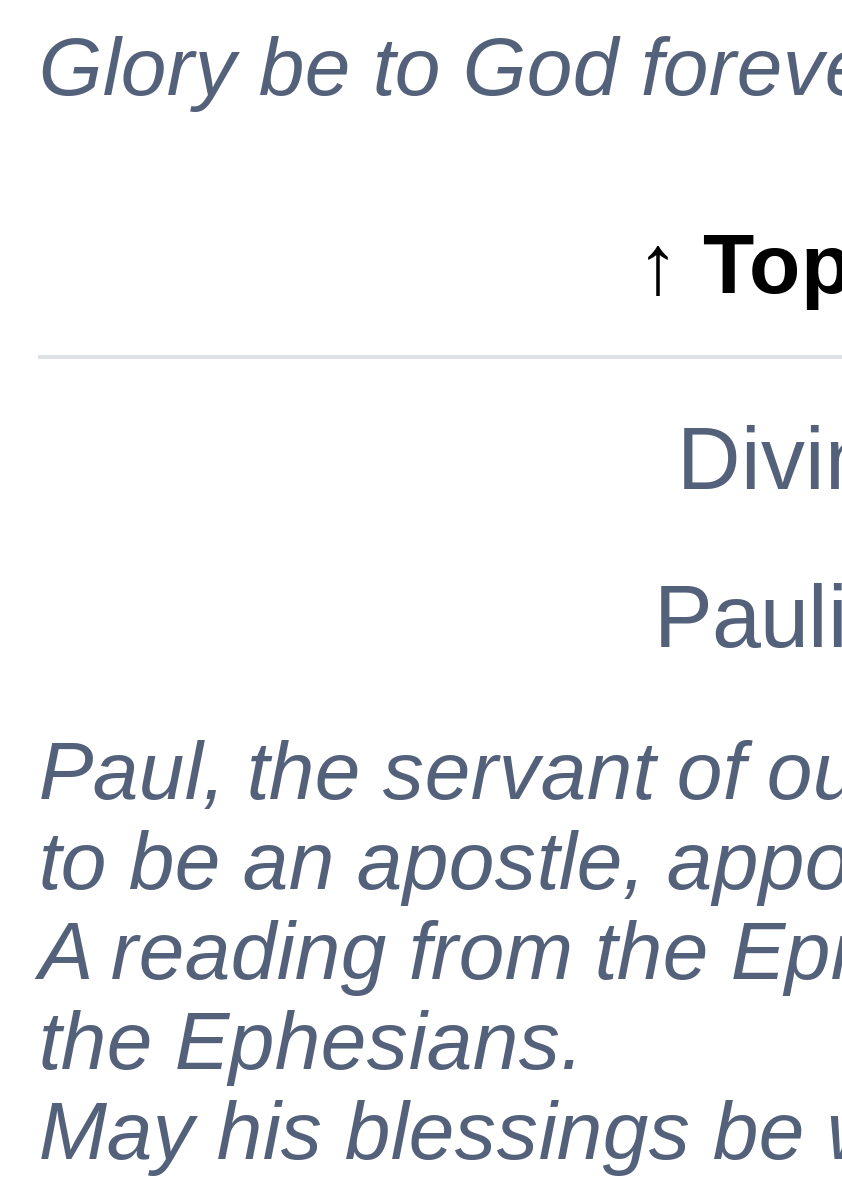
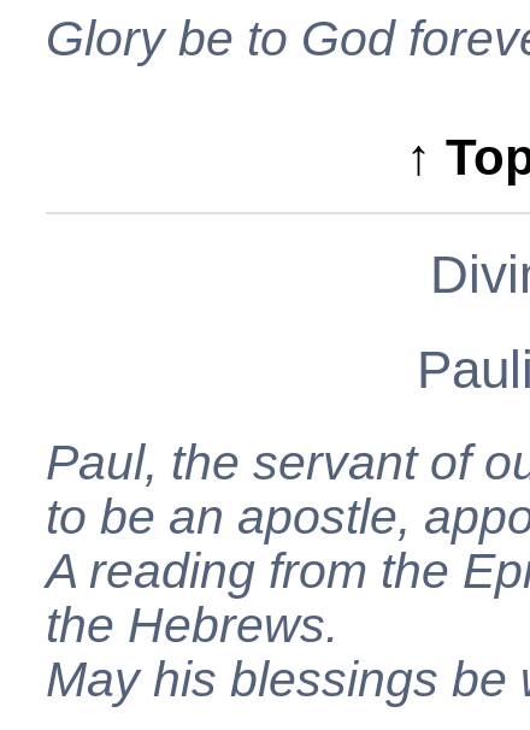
- the Ephesians.
+ the Hebrews.
